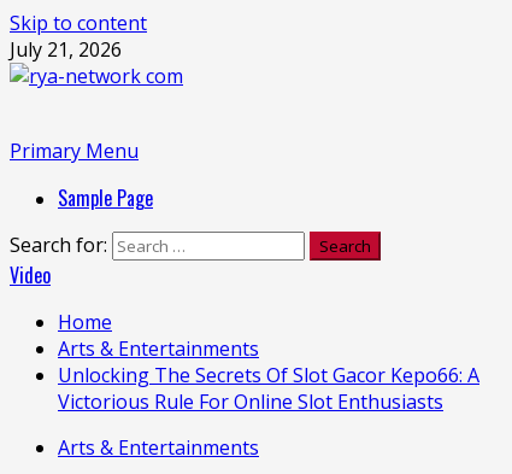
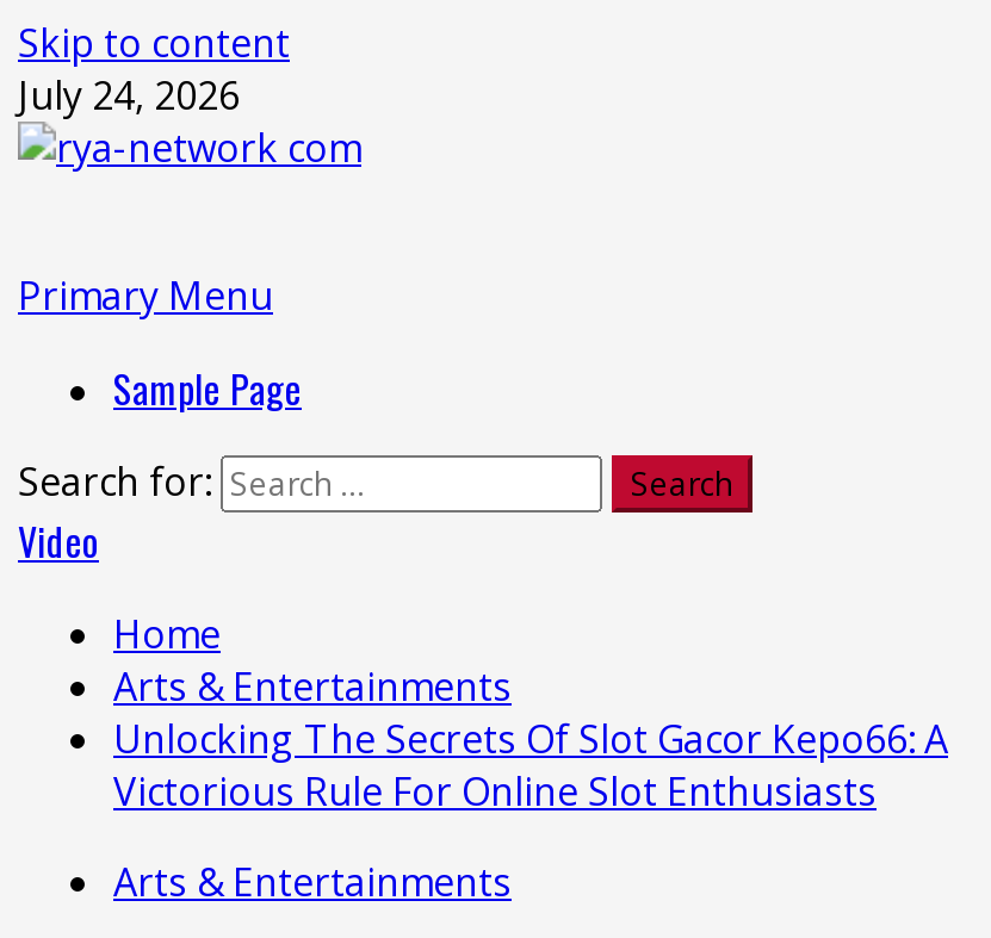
- July 21, 2026
+ July 24, 2026
